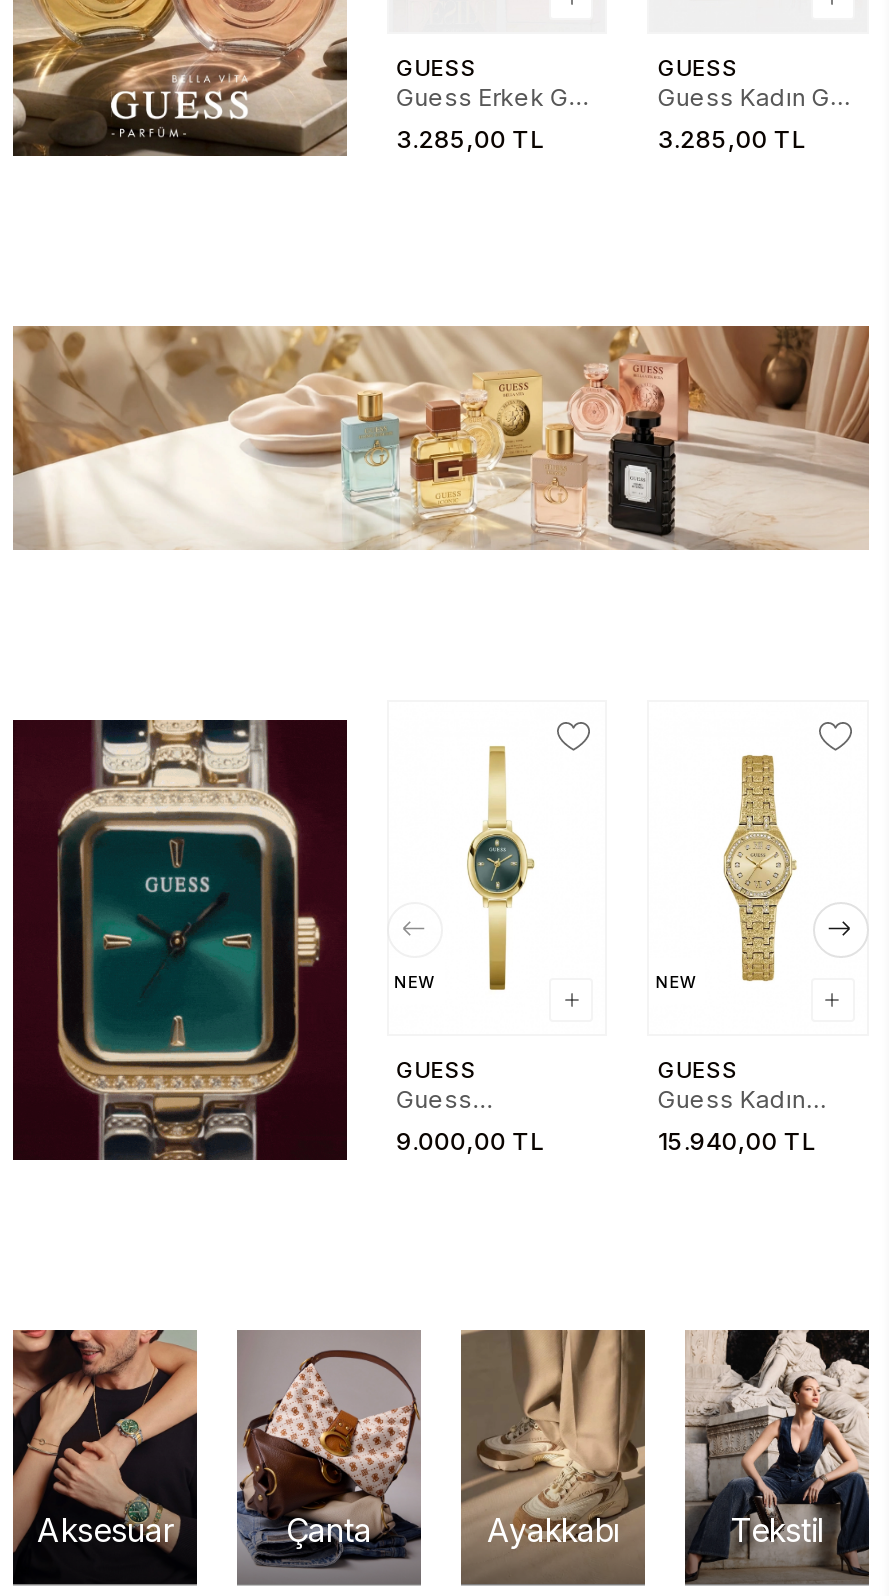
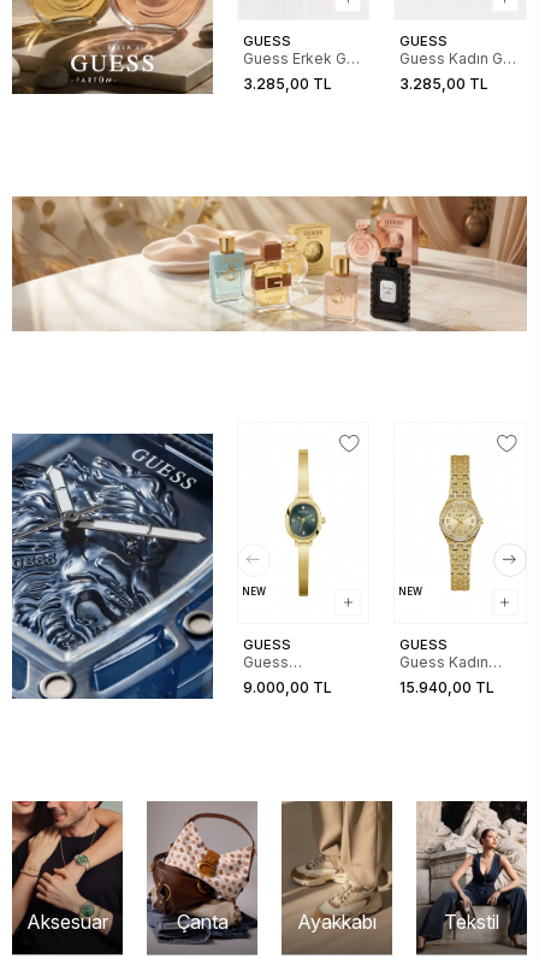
- [image]
+ [image]
